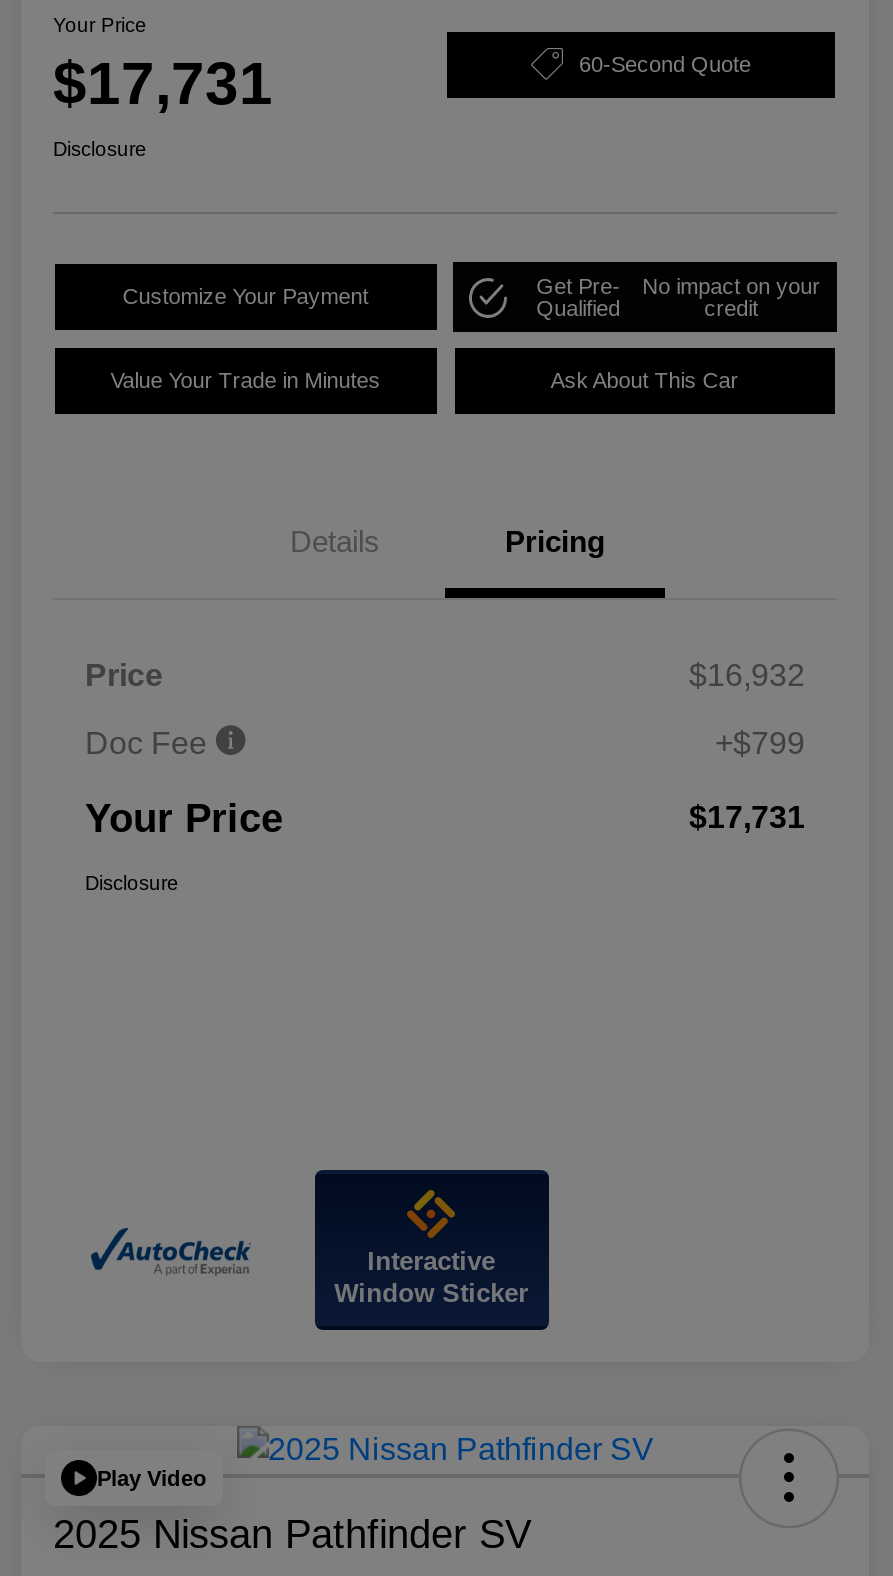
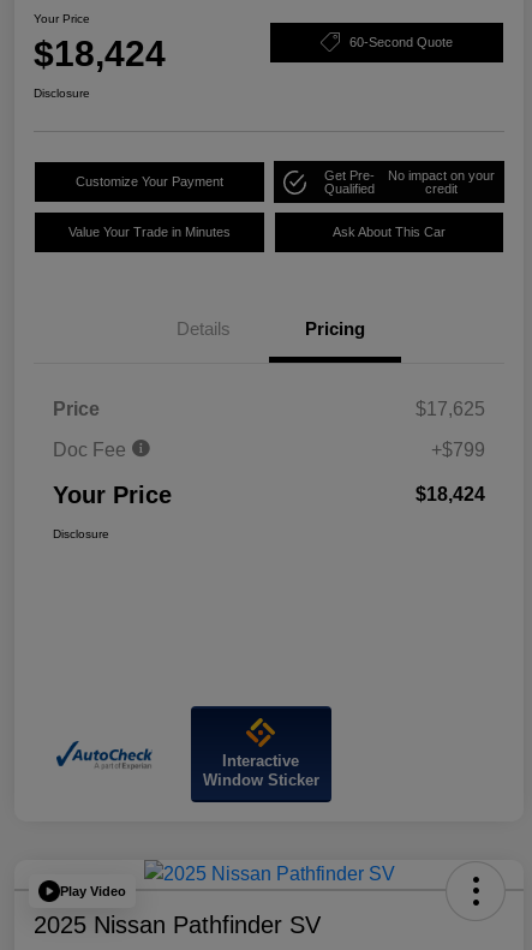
- $17,731
+ $18,424

- $16,932
+ $17,625

- $17,731
+ $18,424
